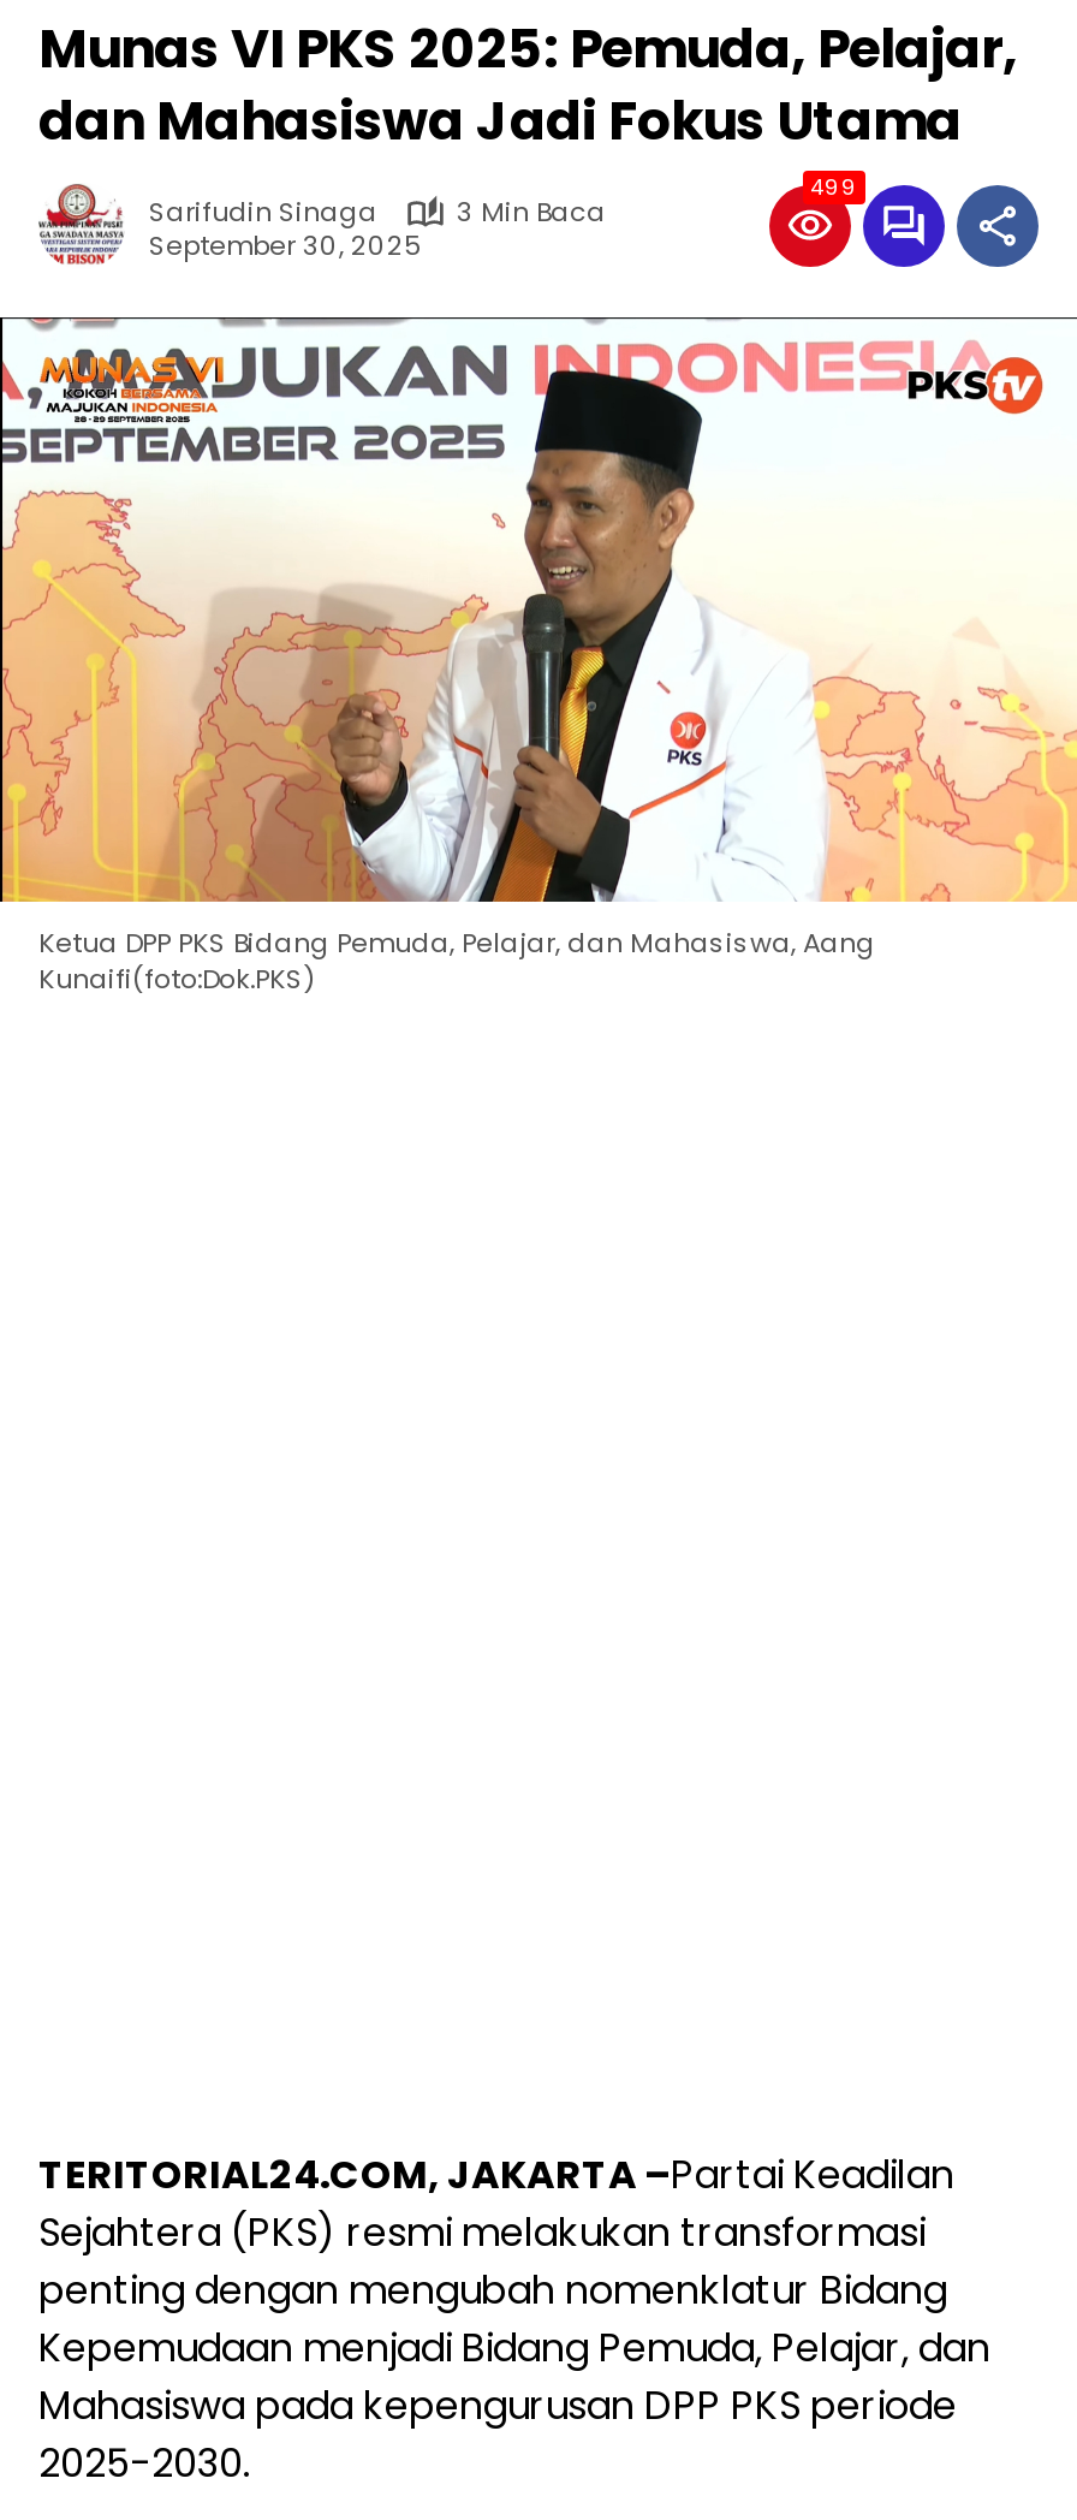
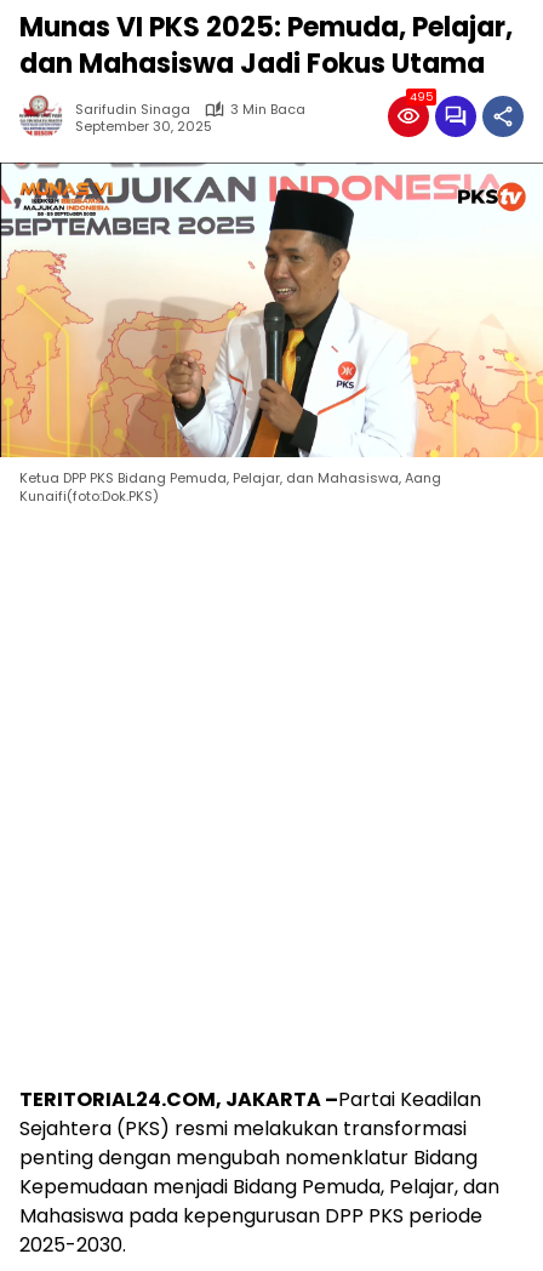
- 499
+ 495
